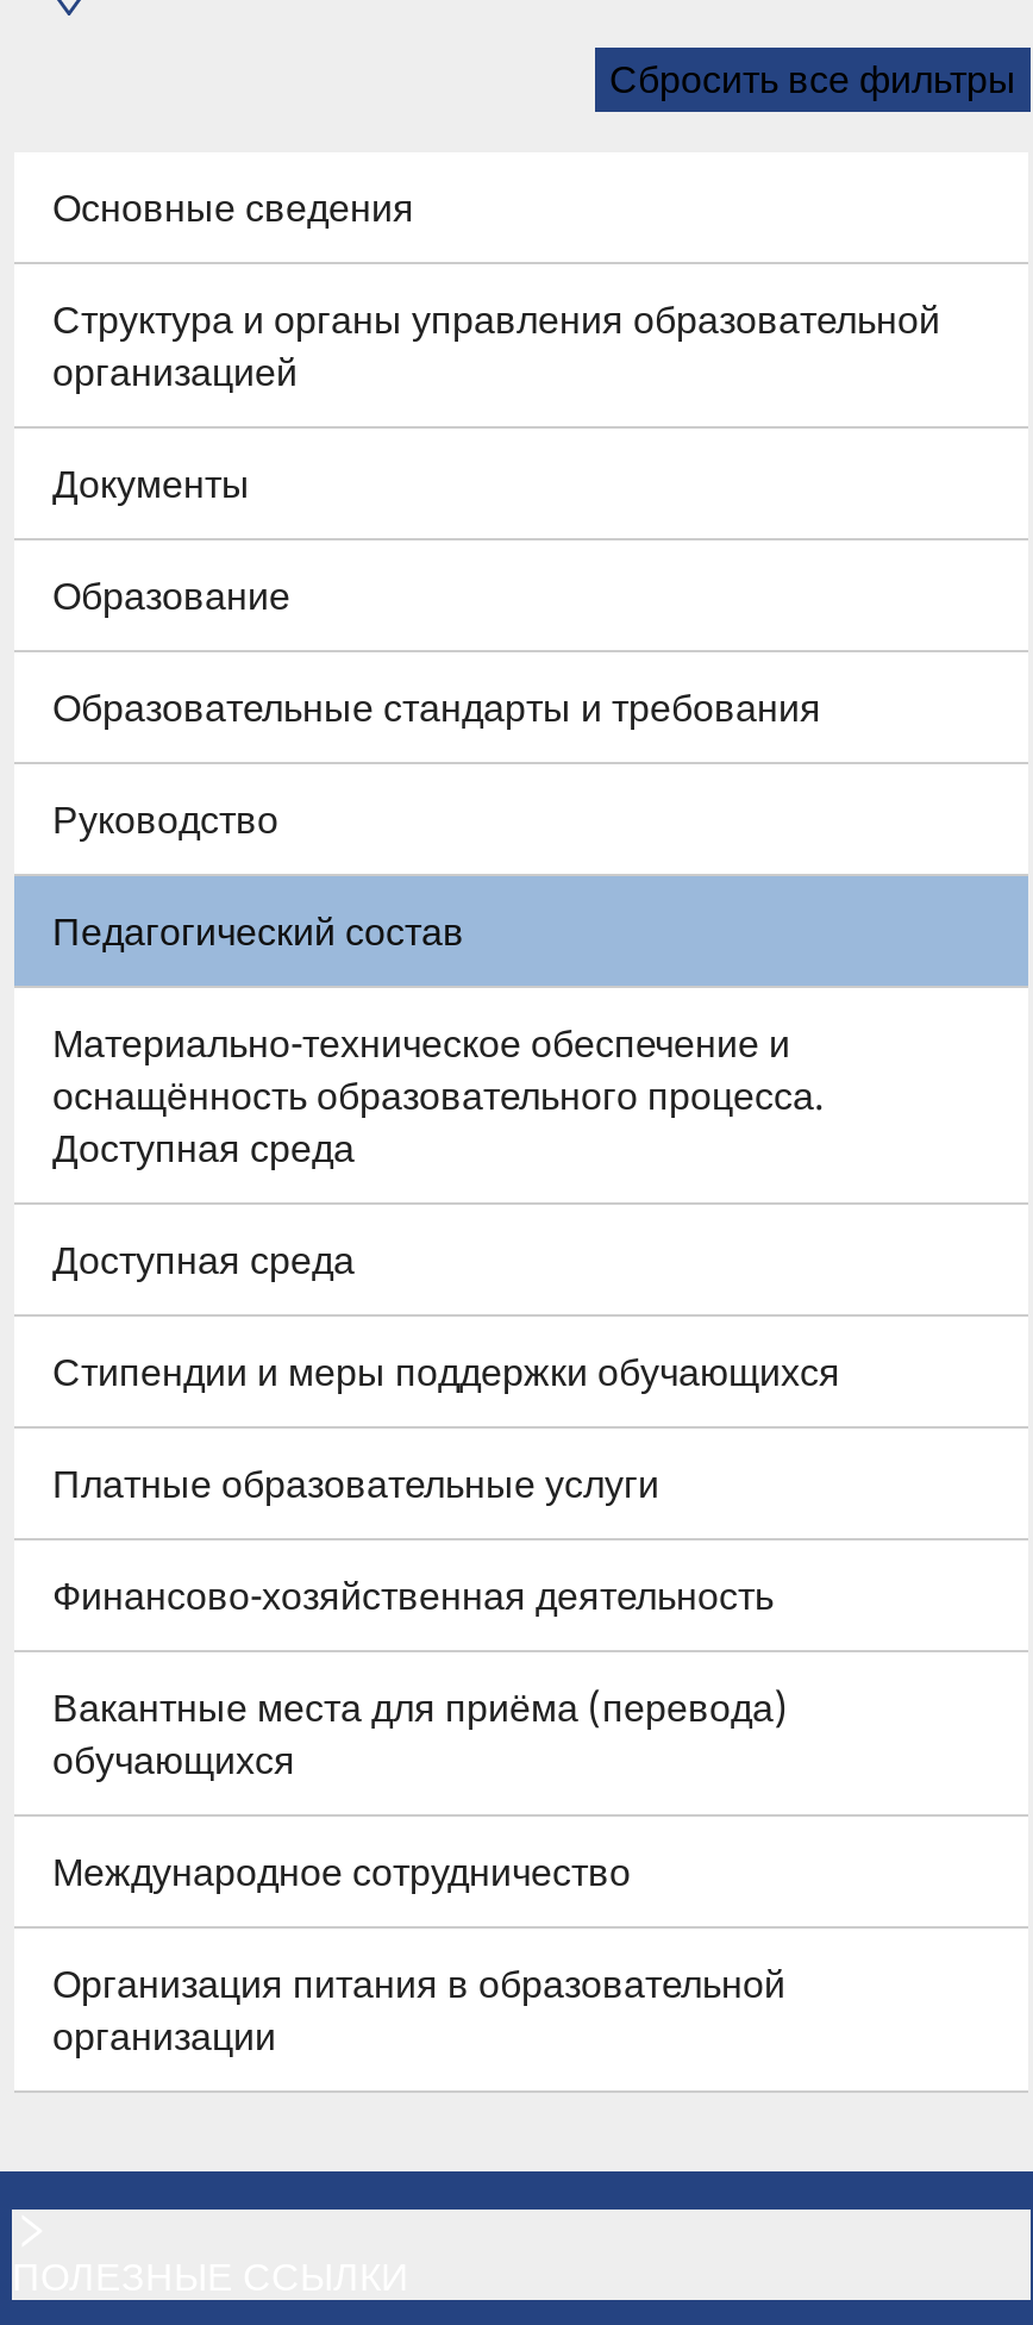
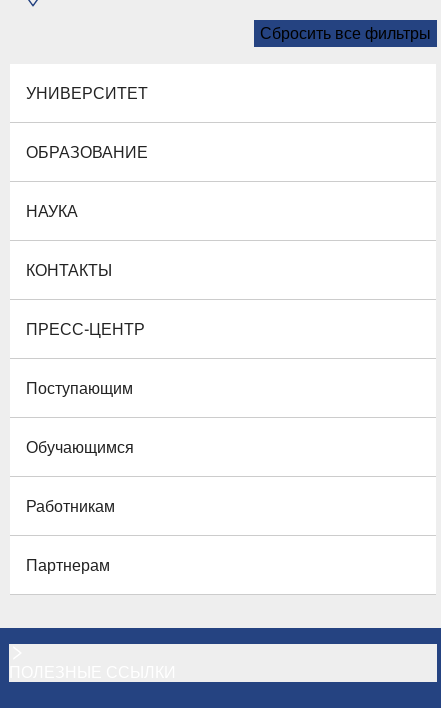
- Основные сведения
- Структура и органы управления образовательной
- организацией
- Документы
- Образование
- Образовательные стандарты и требования
- Руководство
- Педагогический состав
- Материально-техническое обеспечение и
- оснащённость образовательного процесса.
- Доступная среда
- Доступная среда
- Стипендии и меры поддержки обучающихся
- Платные образовательные услуги
- Финансово-хозяйственная деятельность
- Вакантные места для приёма (перевода)
- обучающихся
- Международное сотрудничество
- Организация питания в образовательной
- организации
+ УНИВЕРСИТЕТ
+ ОБРАЗОВАНИЕ
+ НАУКА
+ КОНТАКТЫ
+ ПРЕСС-ЦЕНТР
+ Поступающим
+ Обучающимся
+ Работникам
+ Партнерам
